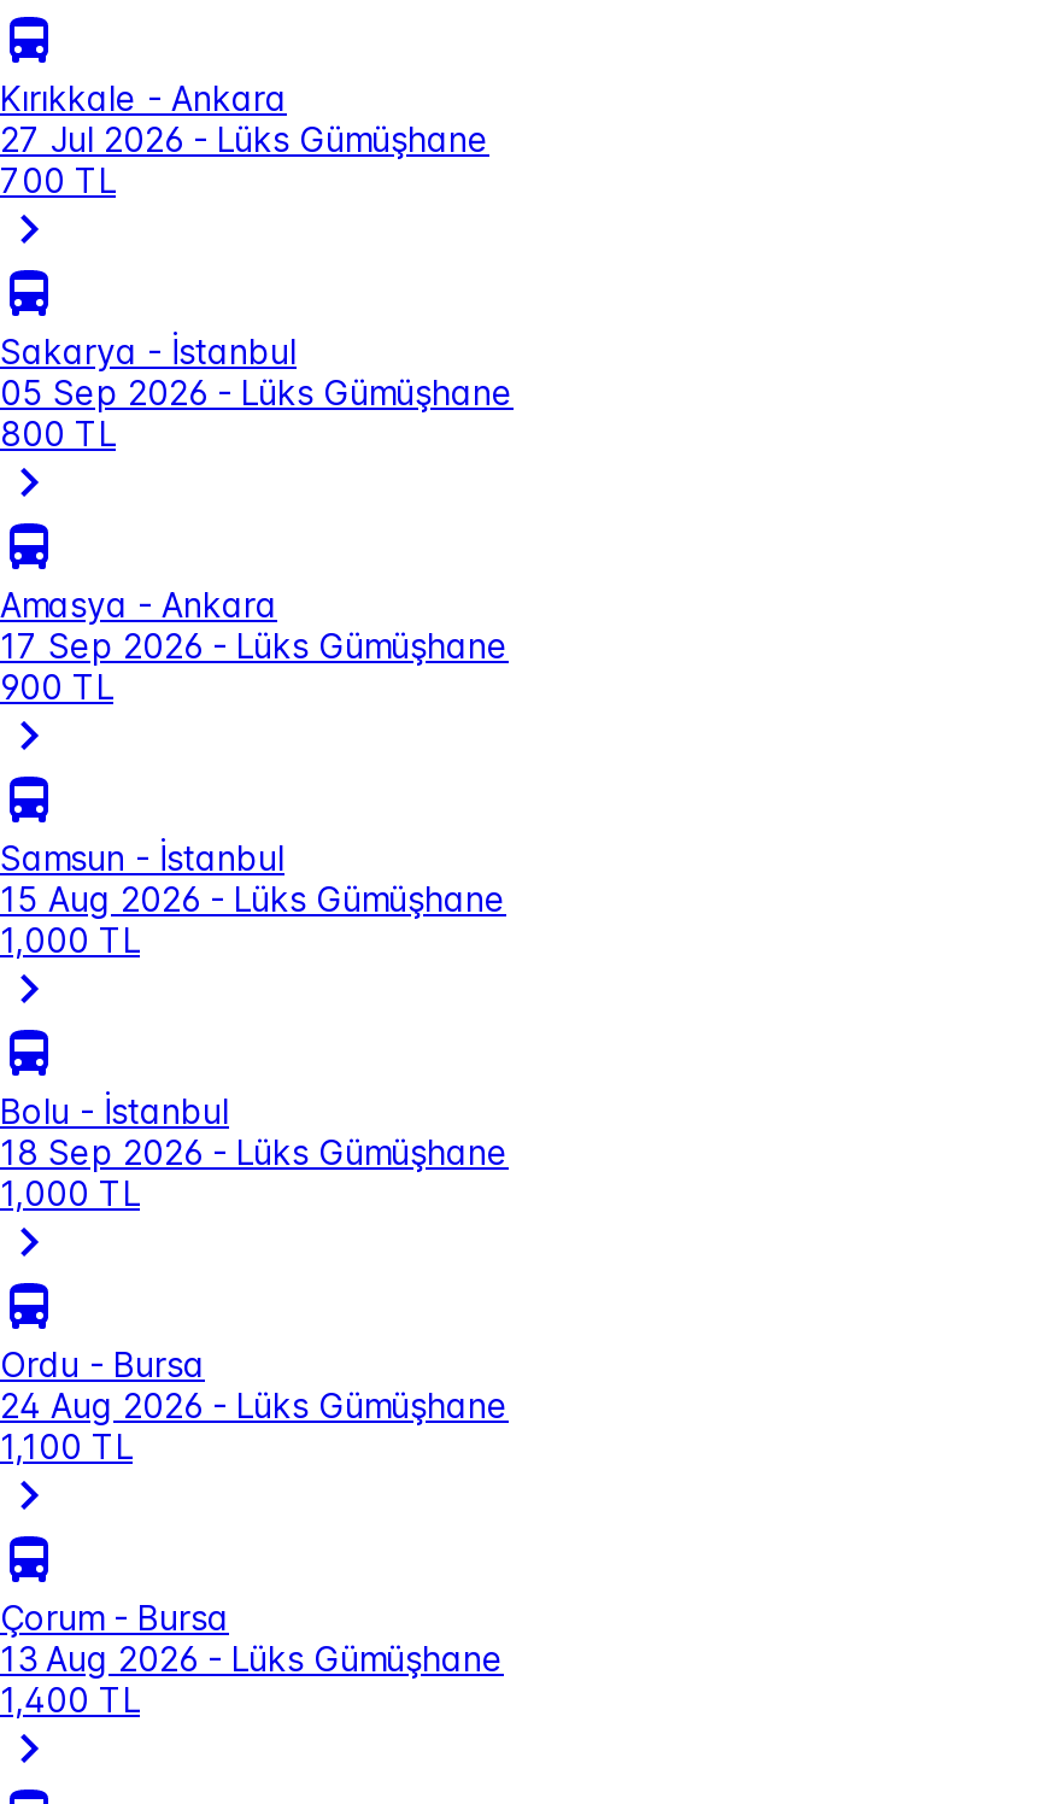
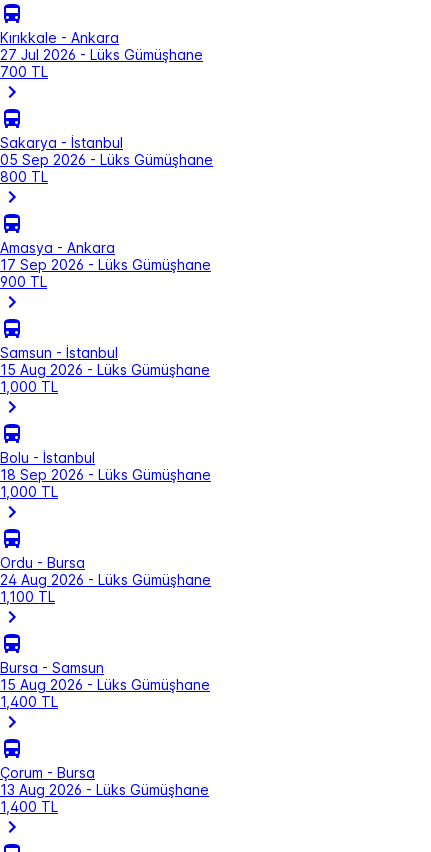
+ Bursa - Samsun
+ 15 Aug 2026 - Lüks Gümüşhane
+ 1,400 TL
